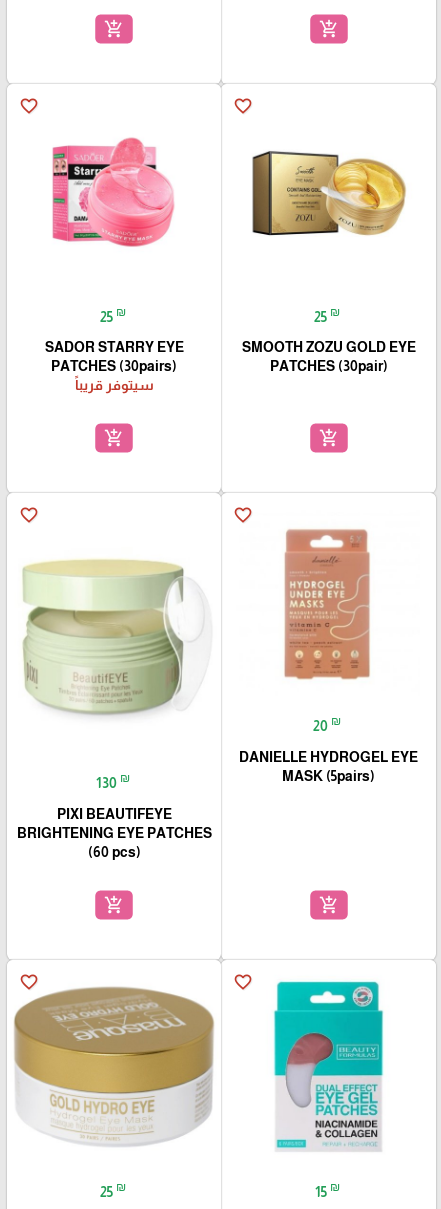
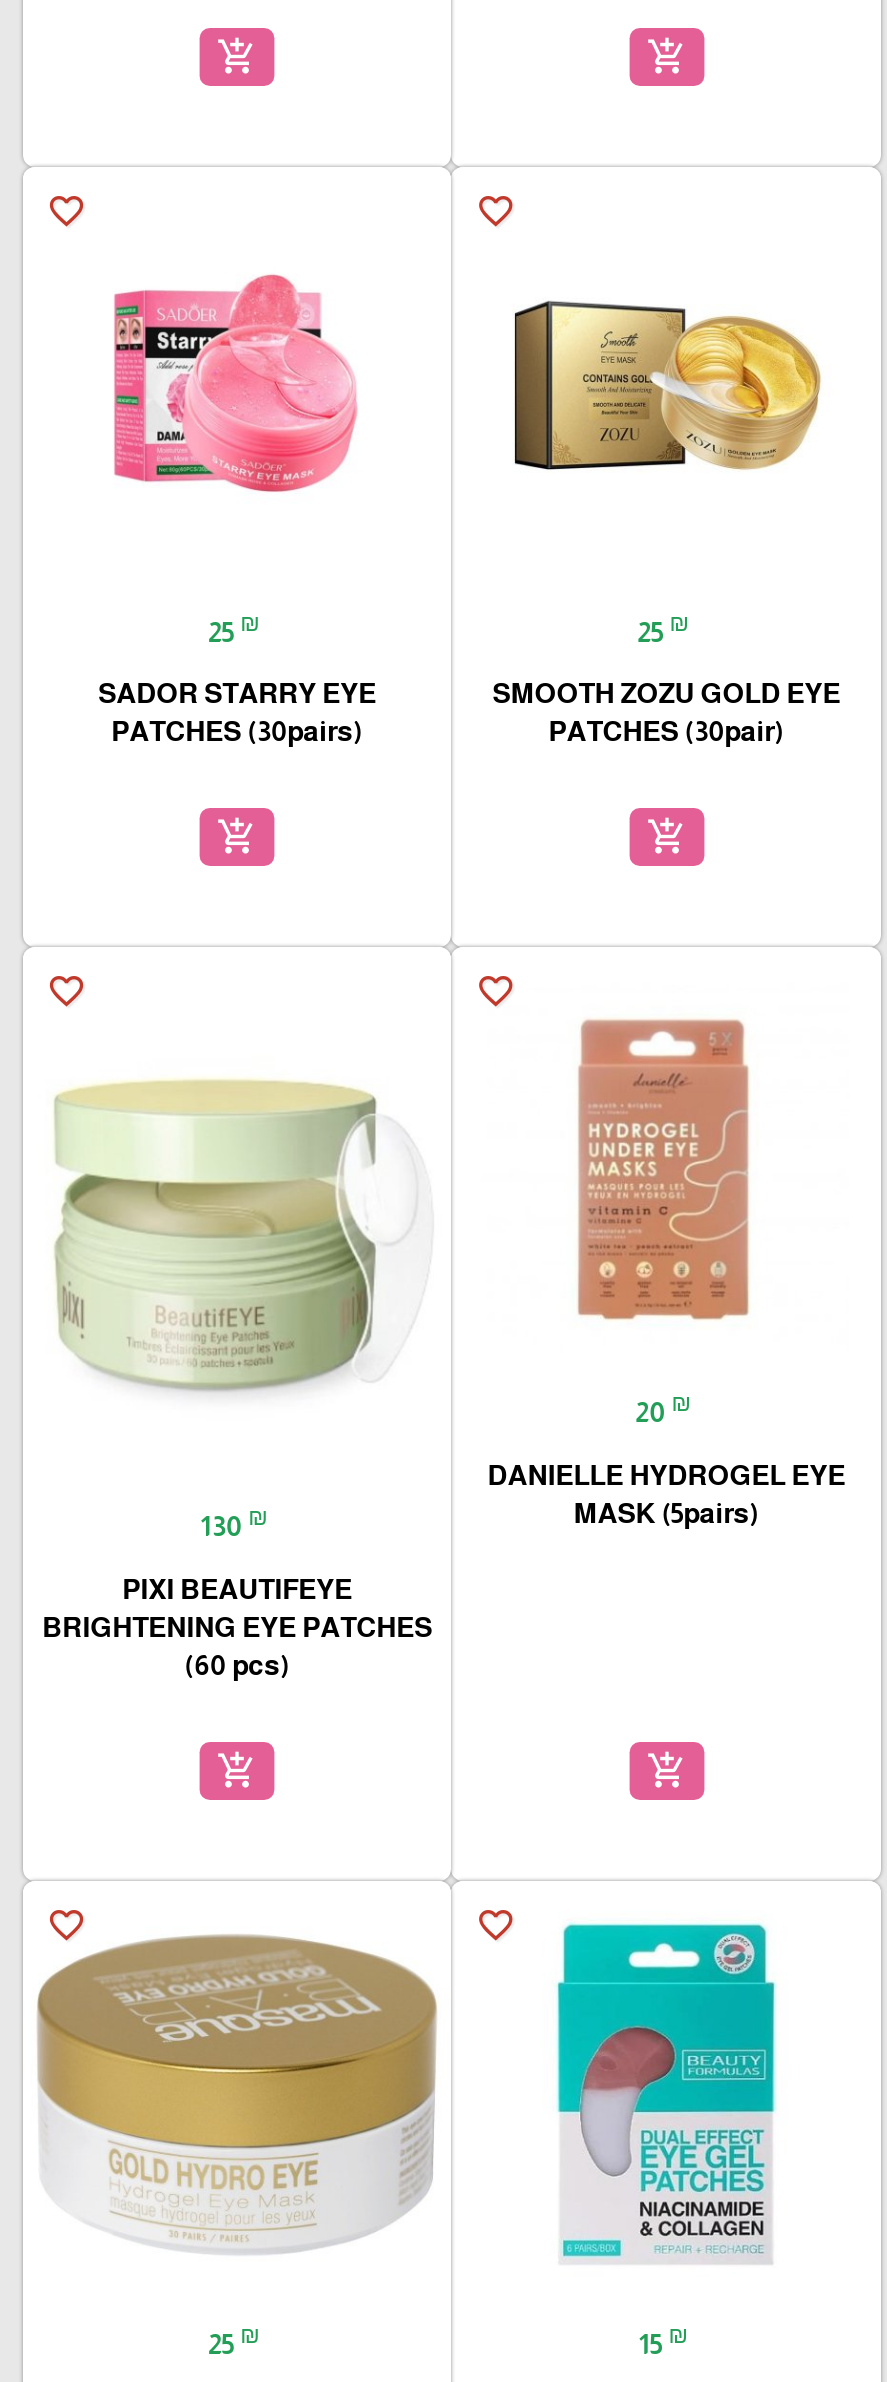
- سيتوفر قريباً
